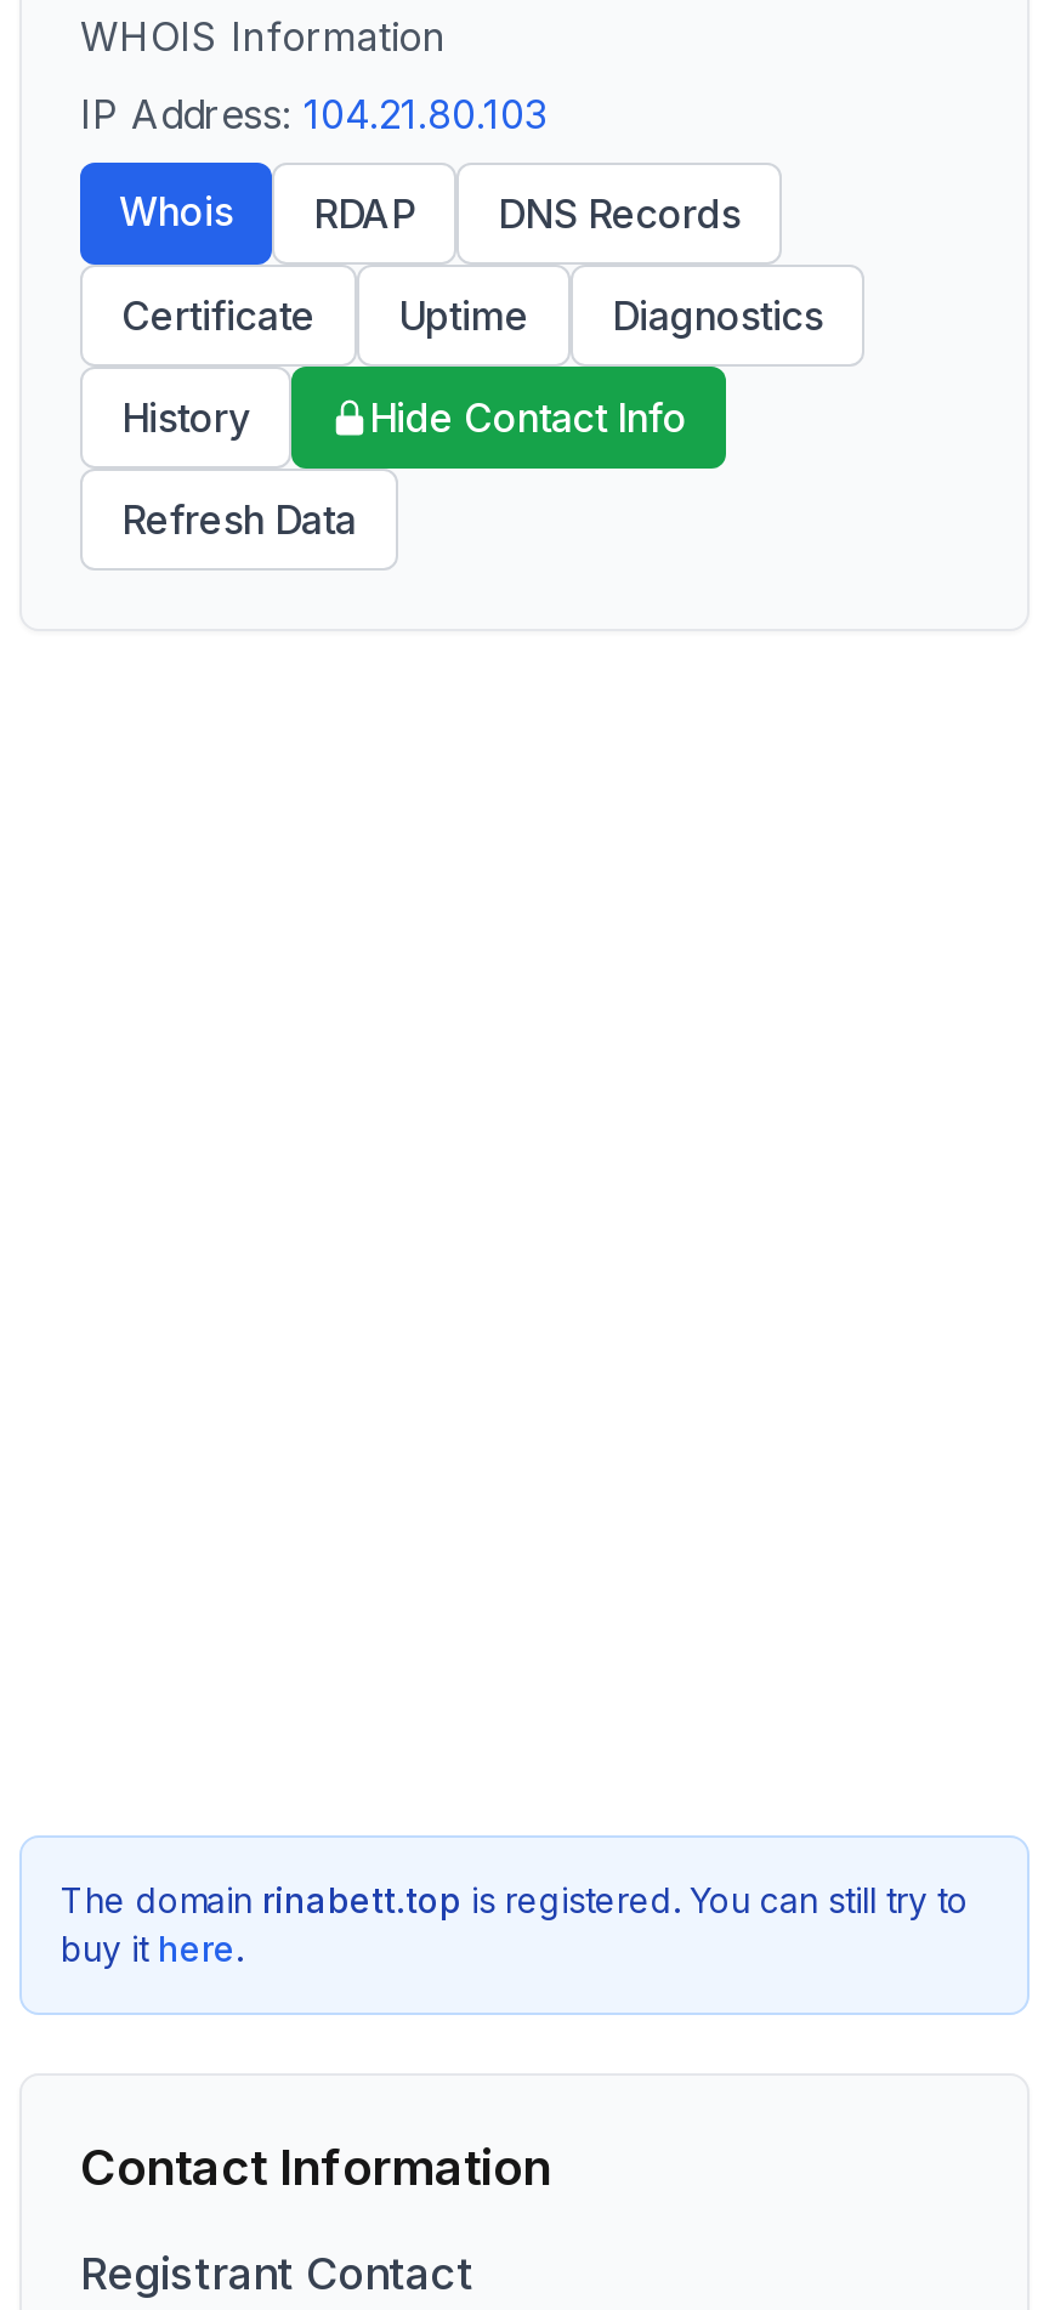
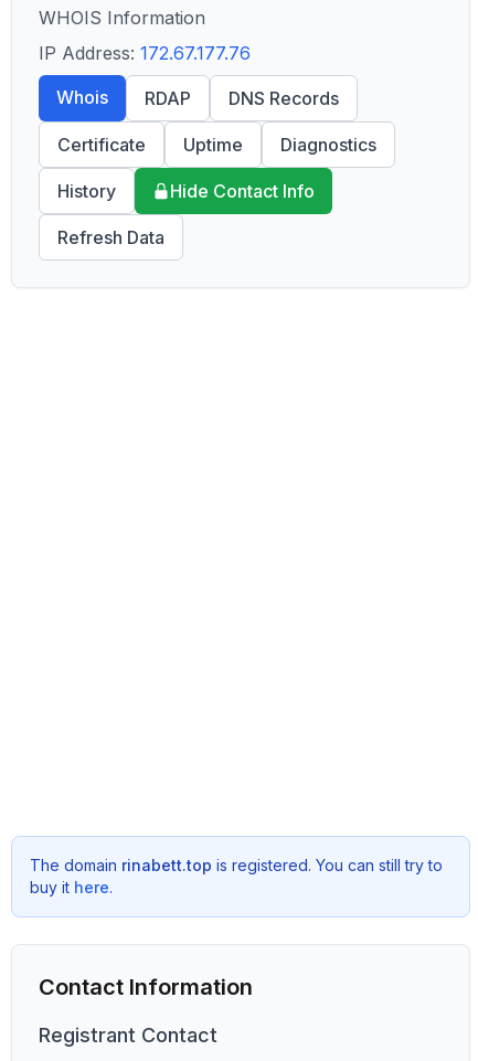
- IP Address: 104.21.80.103
+ IP Address: 172.67.177.76
